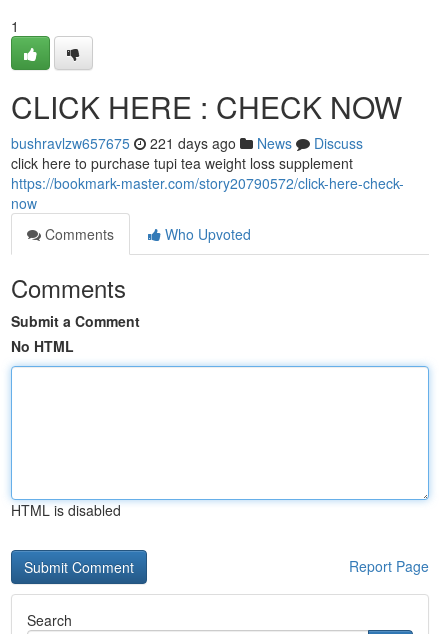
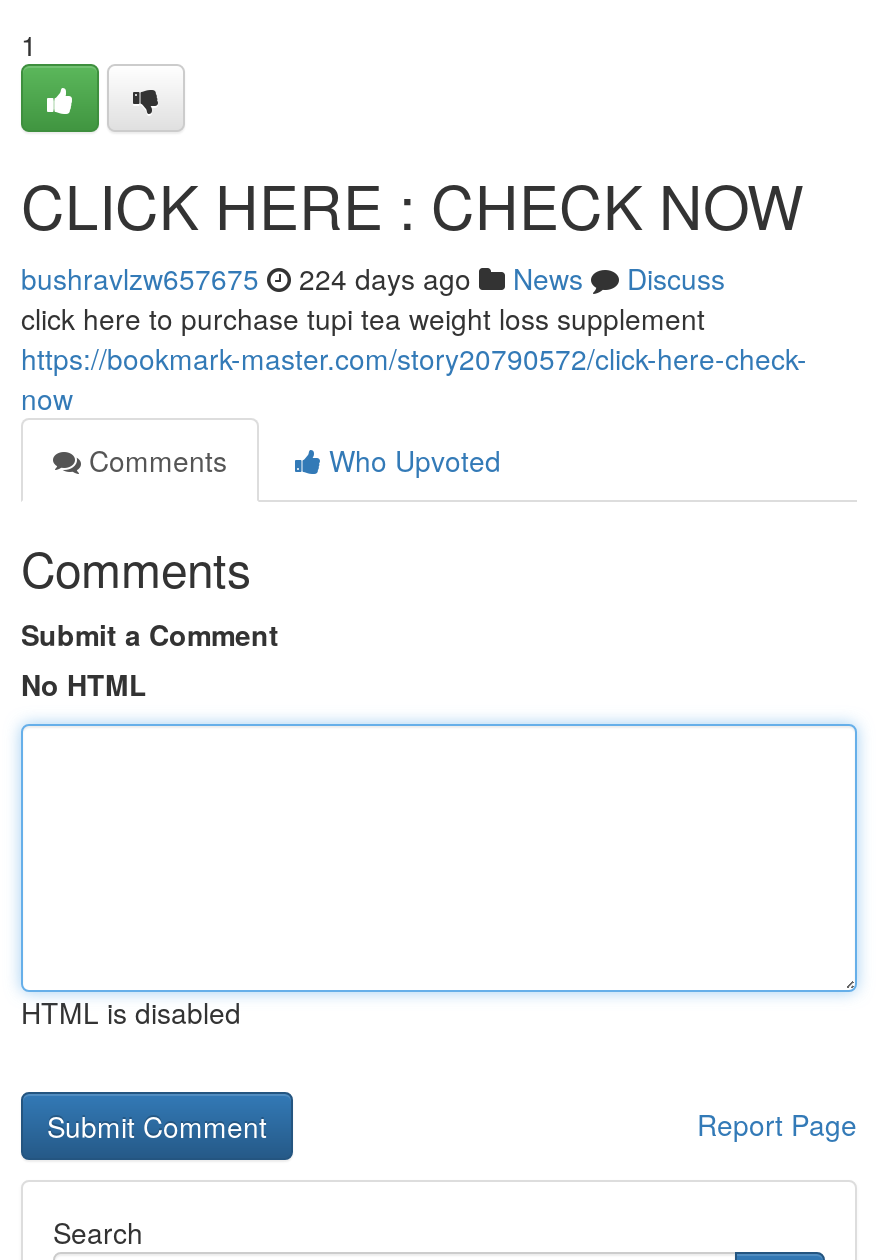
- bushravlzw657675 221 days ago News Discuss
+ bushravlzw657675 224 days ago News Discuss
